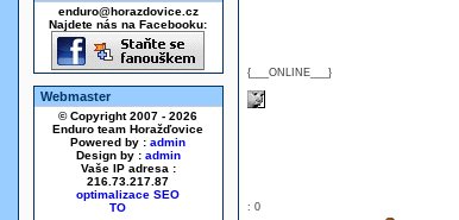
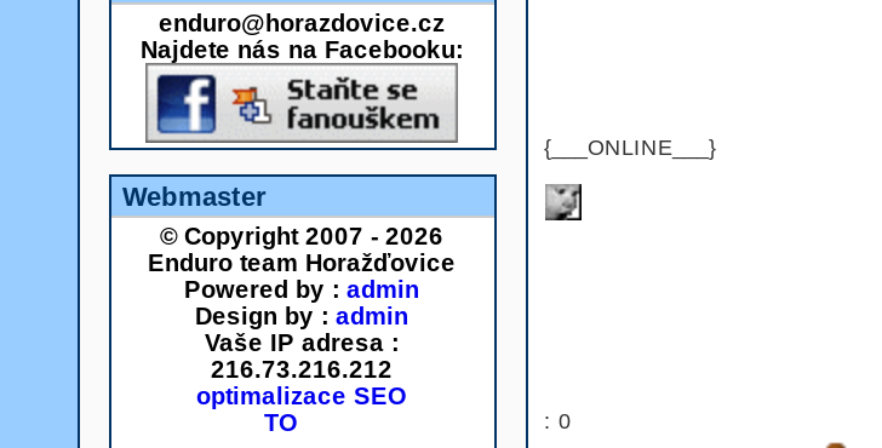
- 216.73.217.87
+ 216.73.216.212
